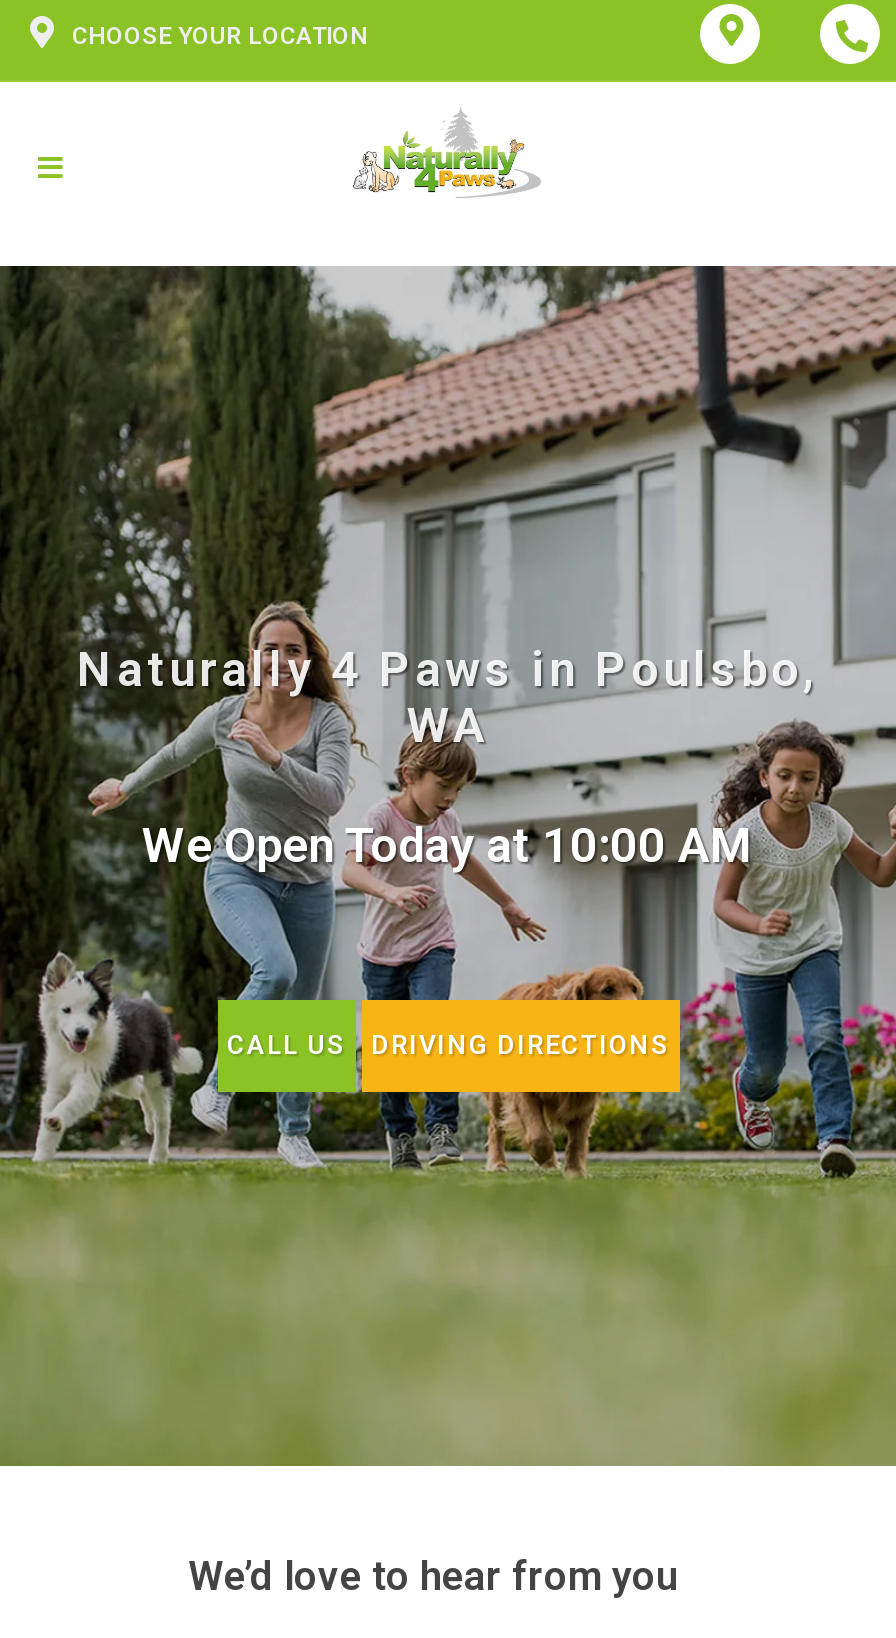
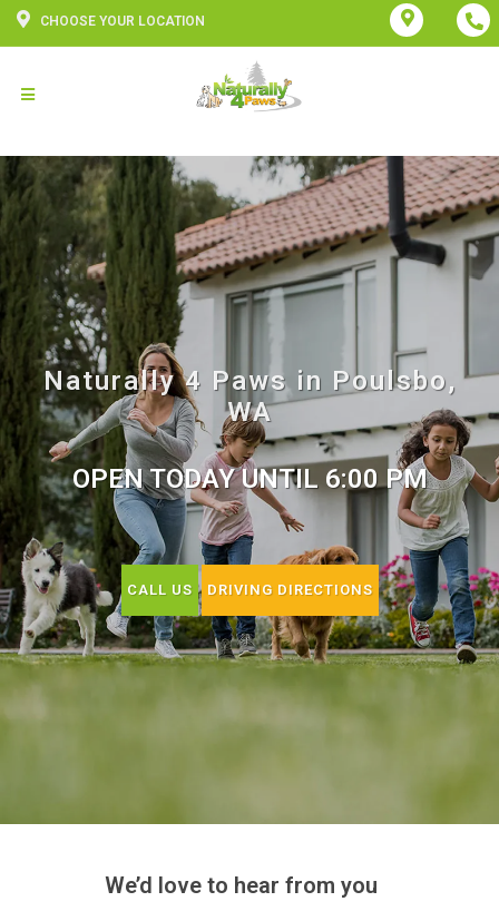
- We Open Today at 10:00 AM
+ OPEN TODAY UNTIL 6:00 PM
